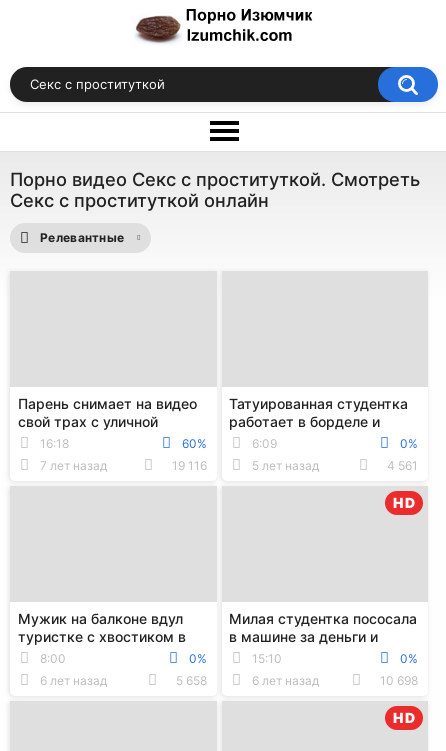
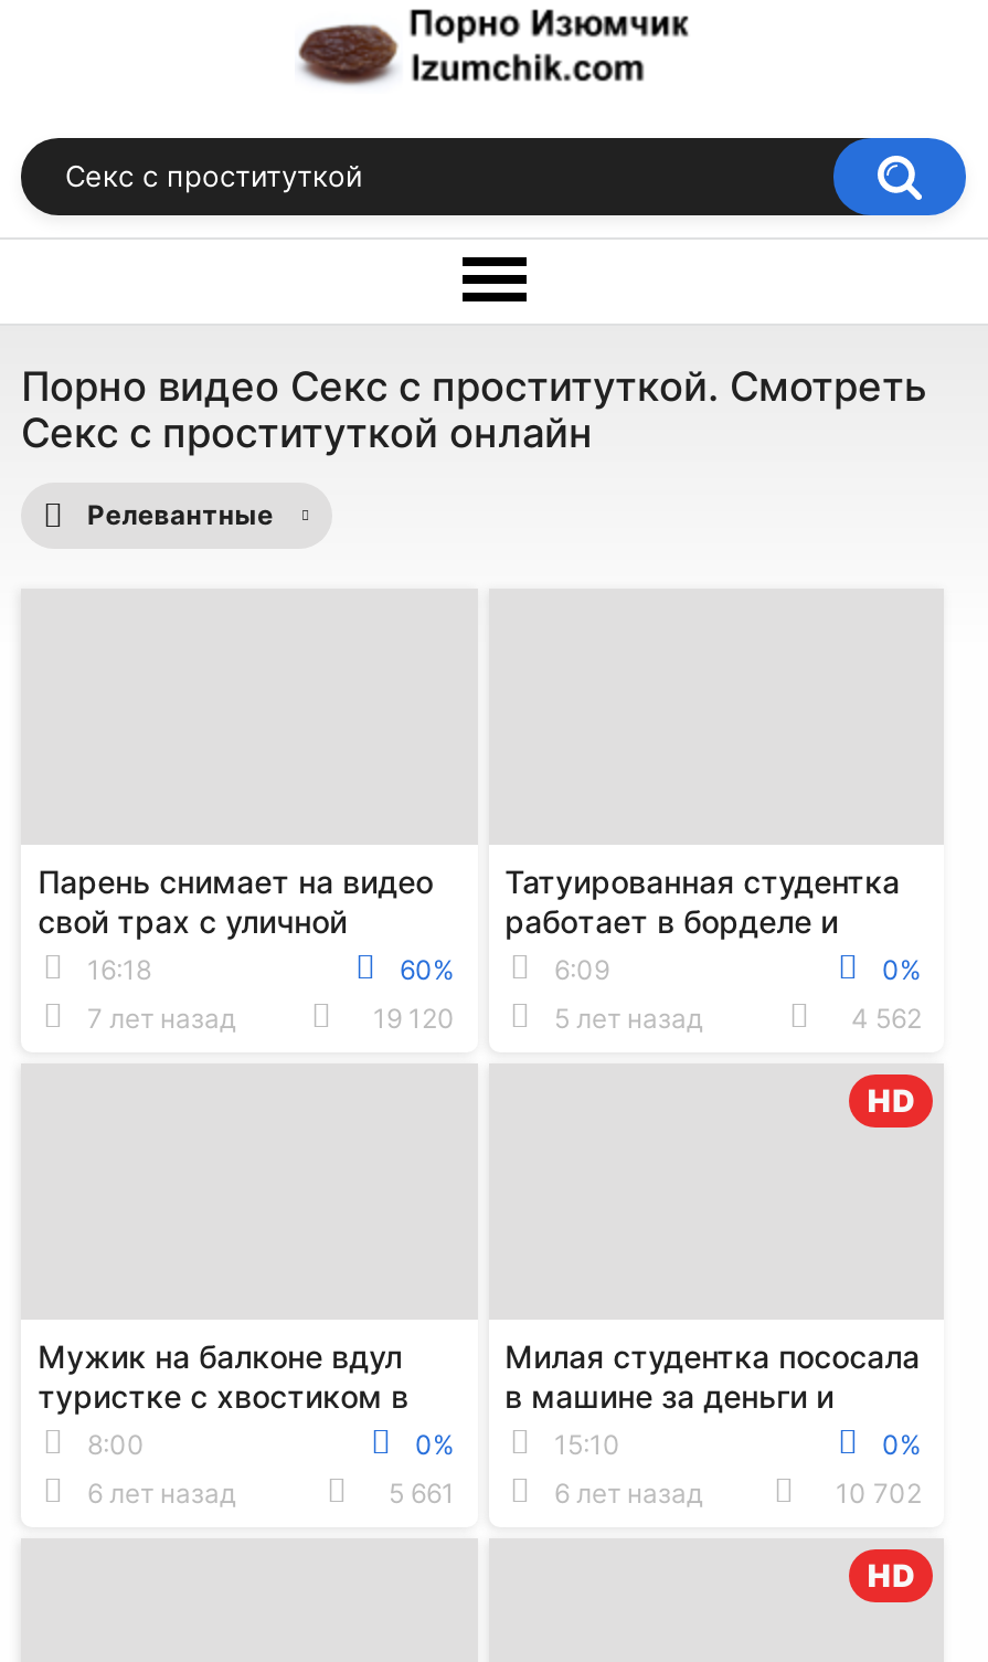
- 19 116
+ 19 120

- 4 561
+ 4 562

- 5 658
+ 5 661

- 10 698
+ 10 702
